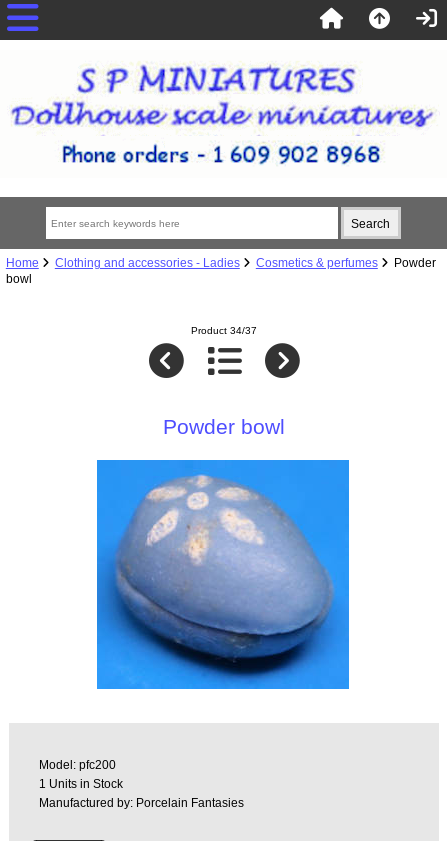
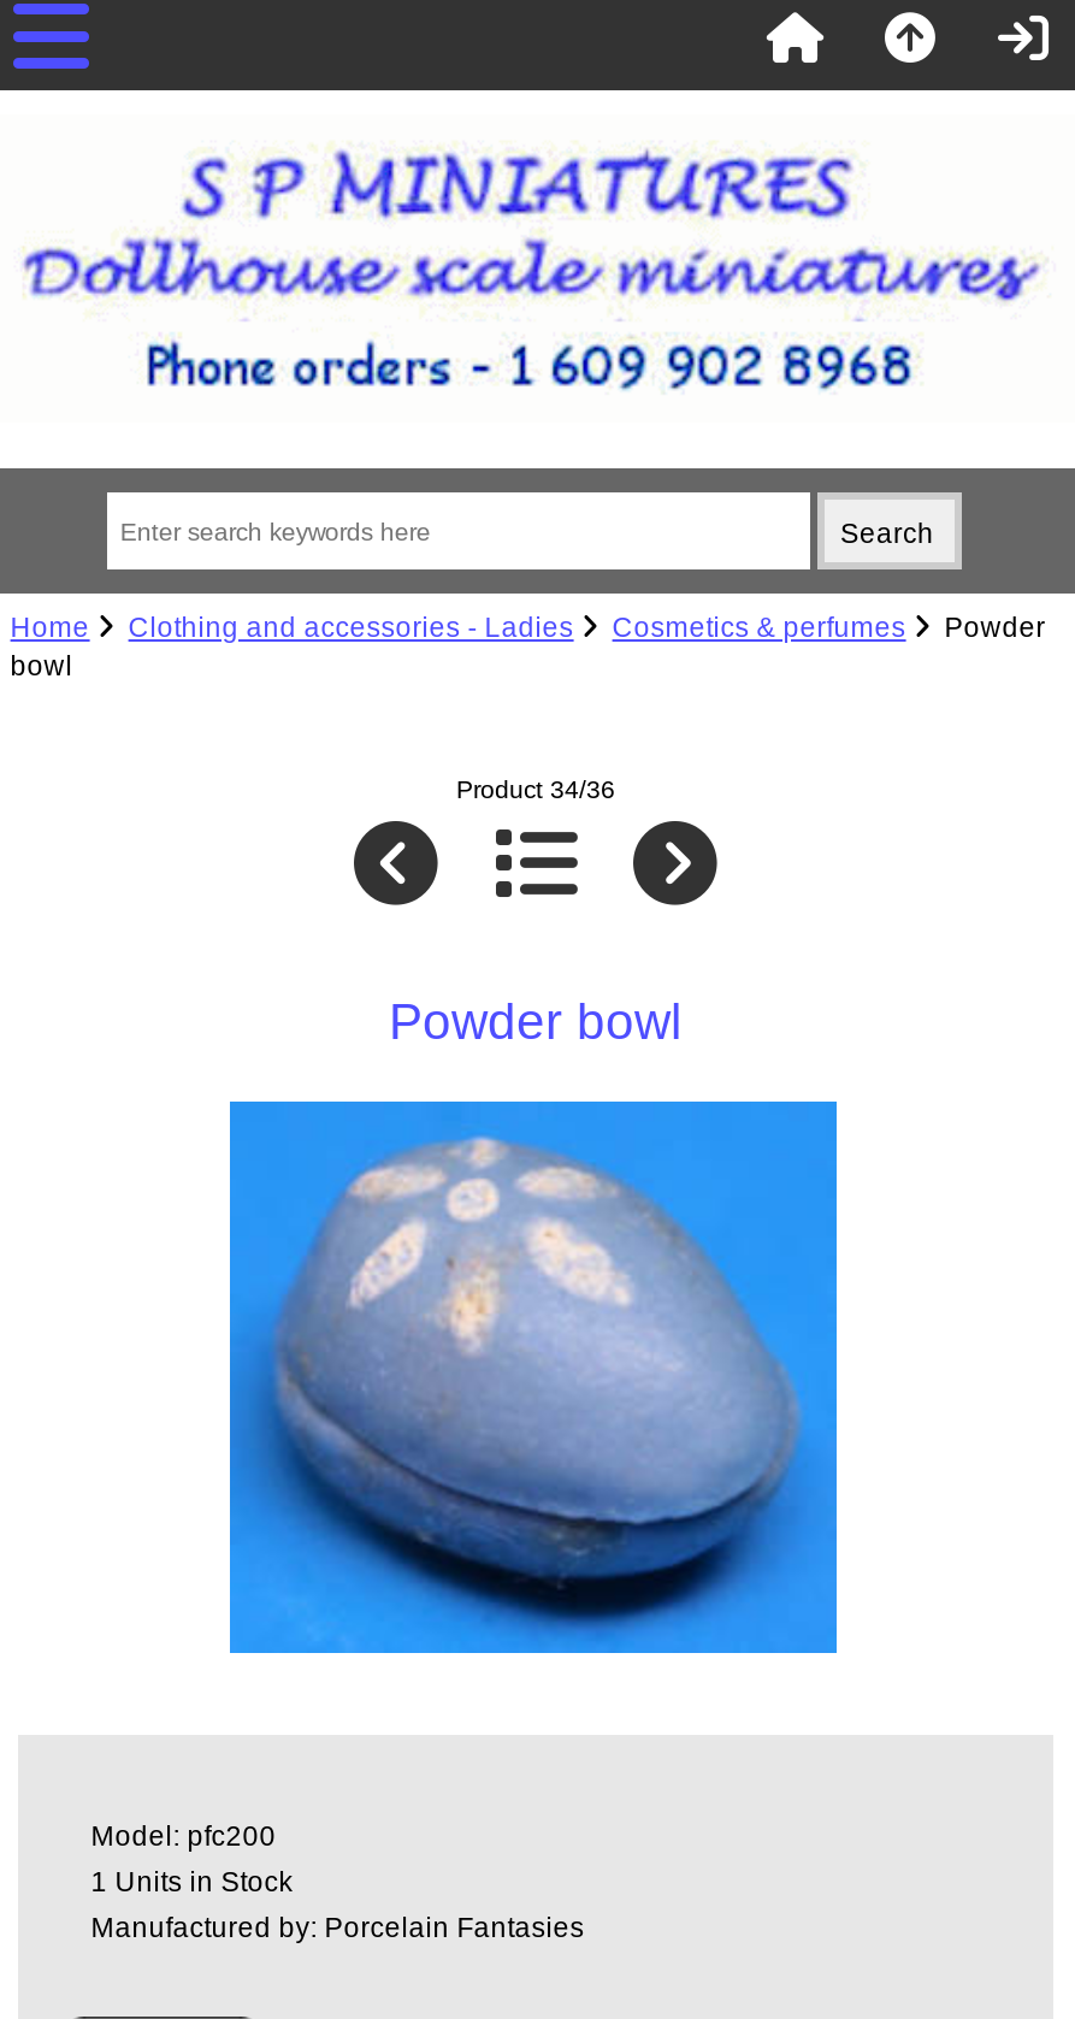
- Product 34/37
+ Product 34/36
